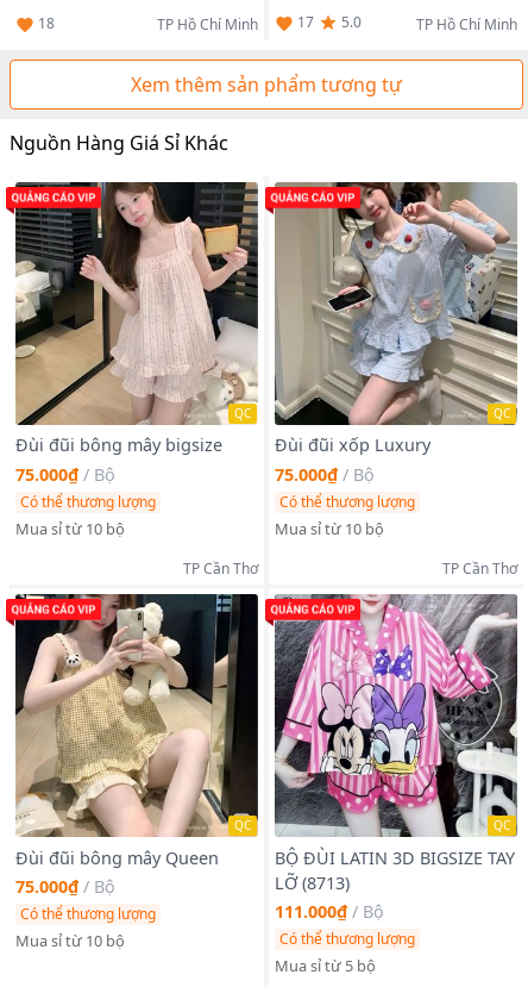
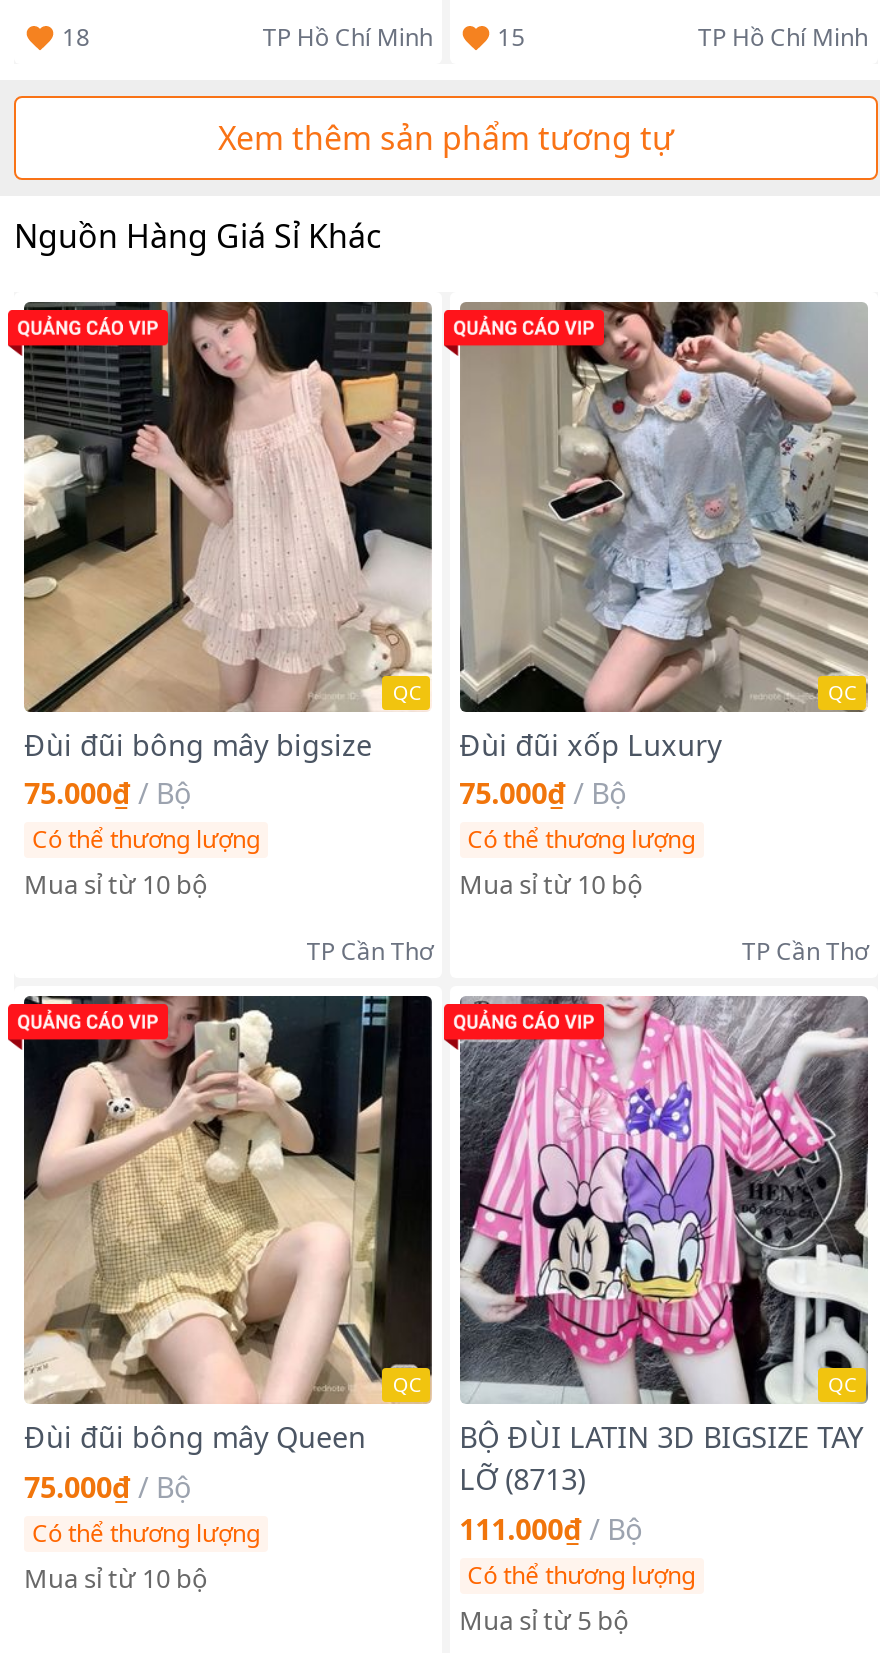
- 17
- 5.0
+ 15
